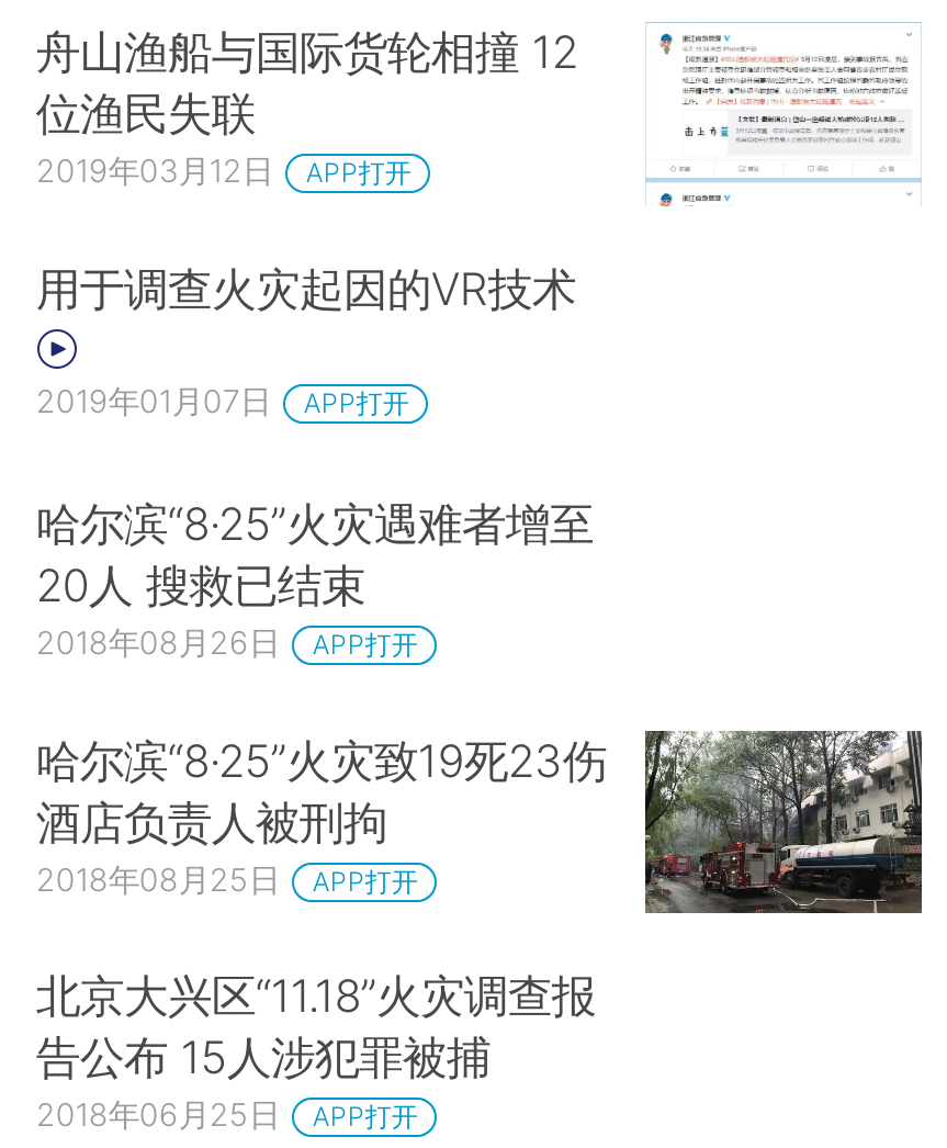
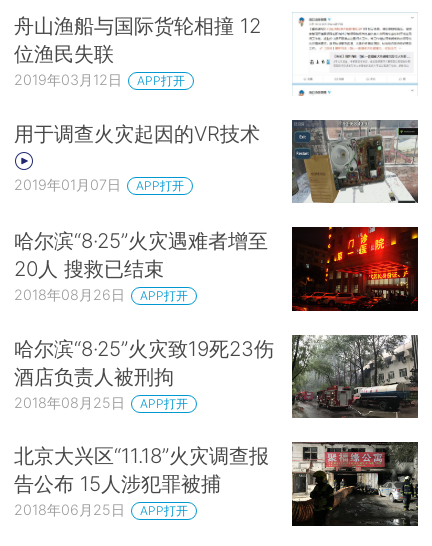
+ [image]

+ [image]

+ [image]
